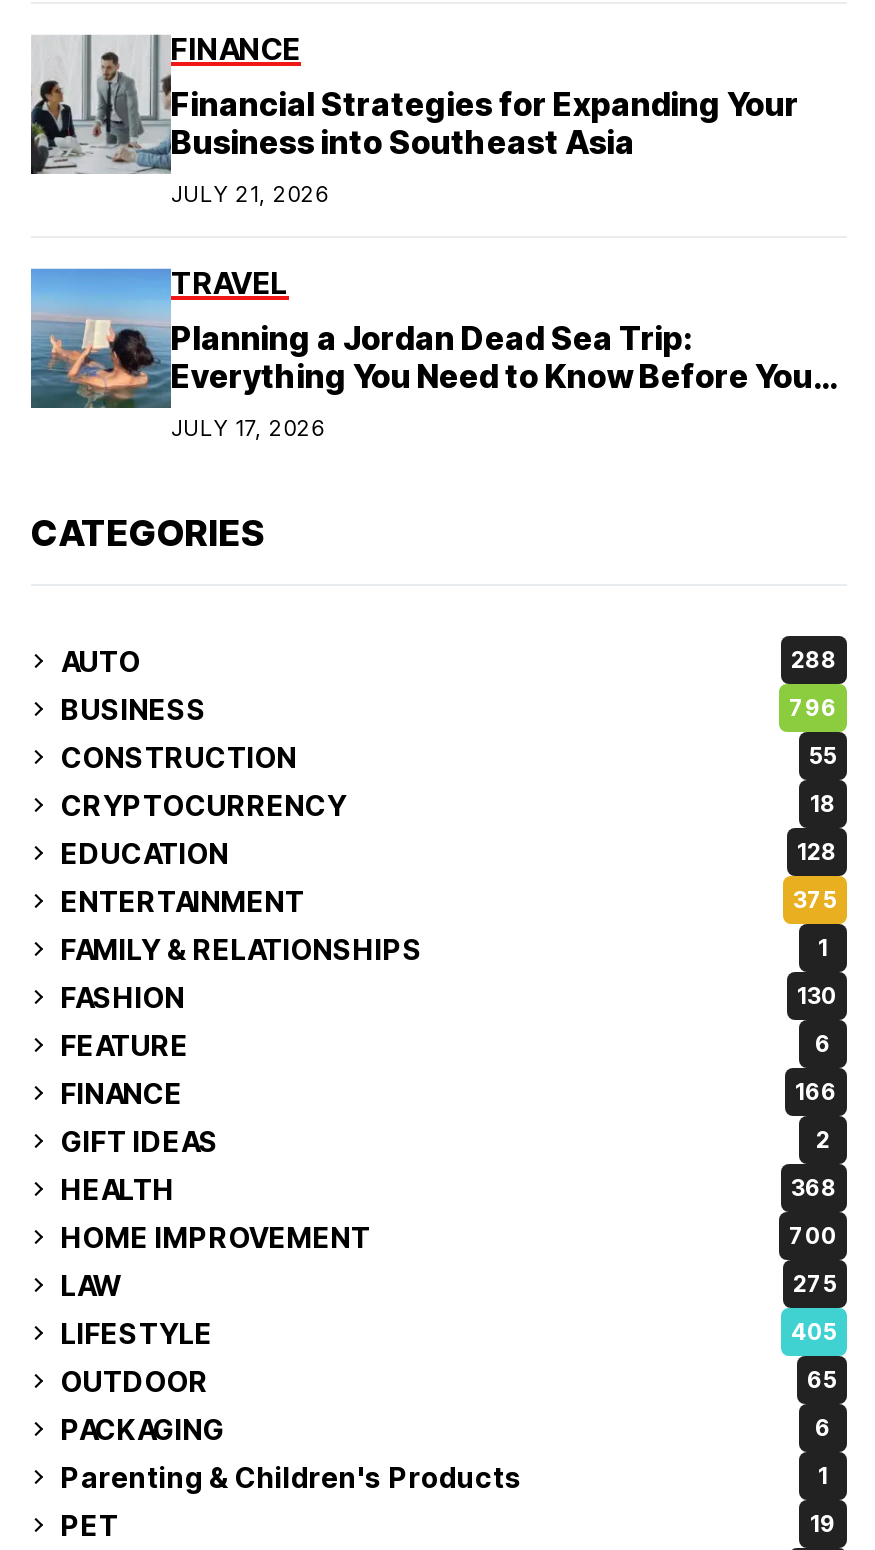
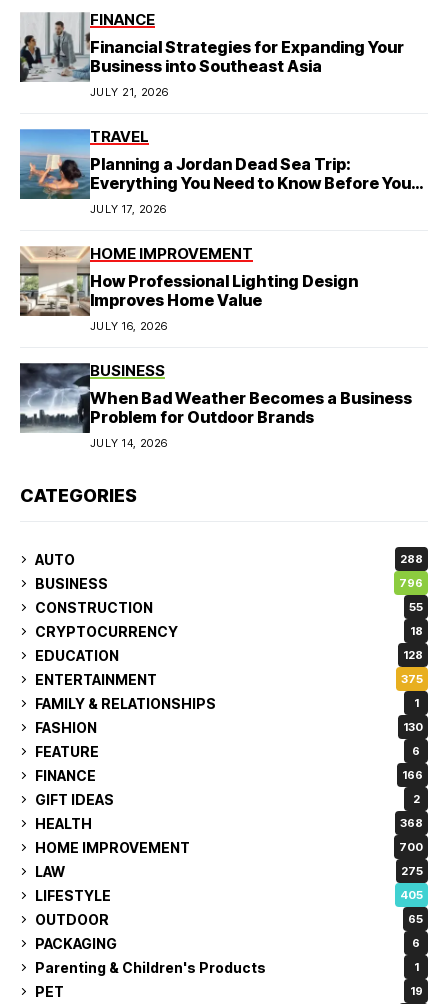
+ [image]
+ HOME IMPROVEMENT
+ How Professional Lighting Design
+ Improves Home Value
+ JULY 16, 2026
+ BUSINESS
+ When Bad Weather Becomes a Business
+ Problem for Outdoor Brands
+ JULY 14, 2026

+ [image]
